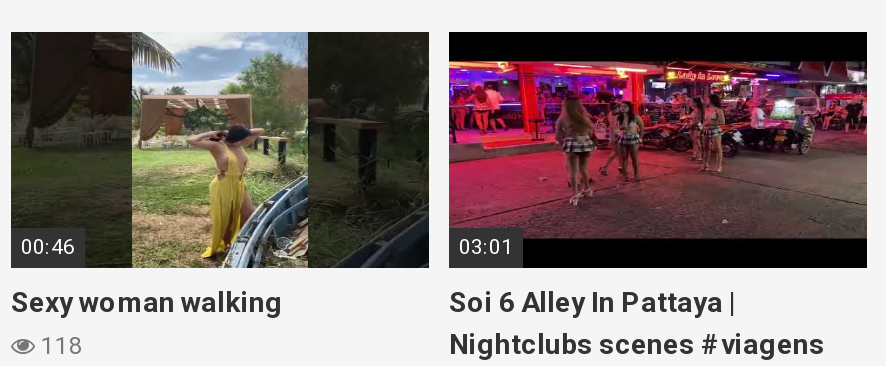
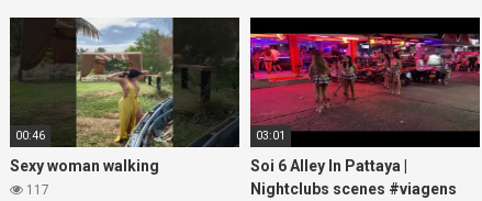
- 118
+ 117
